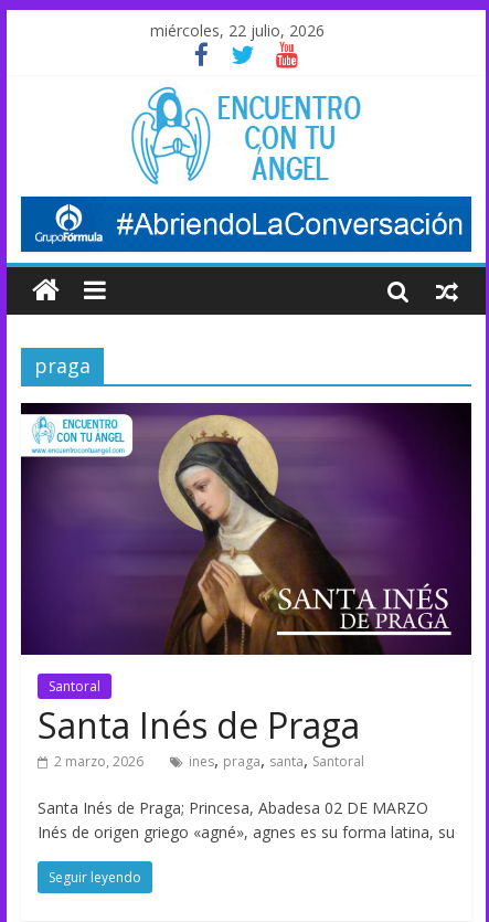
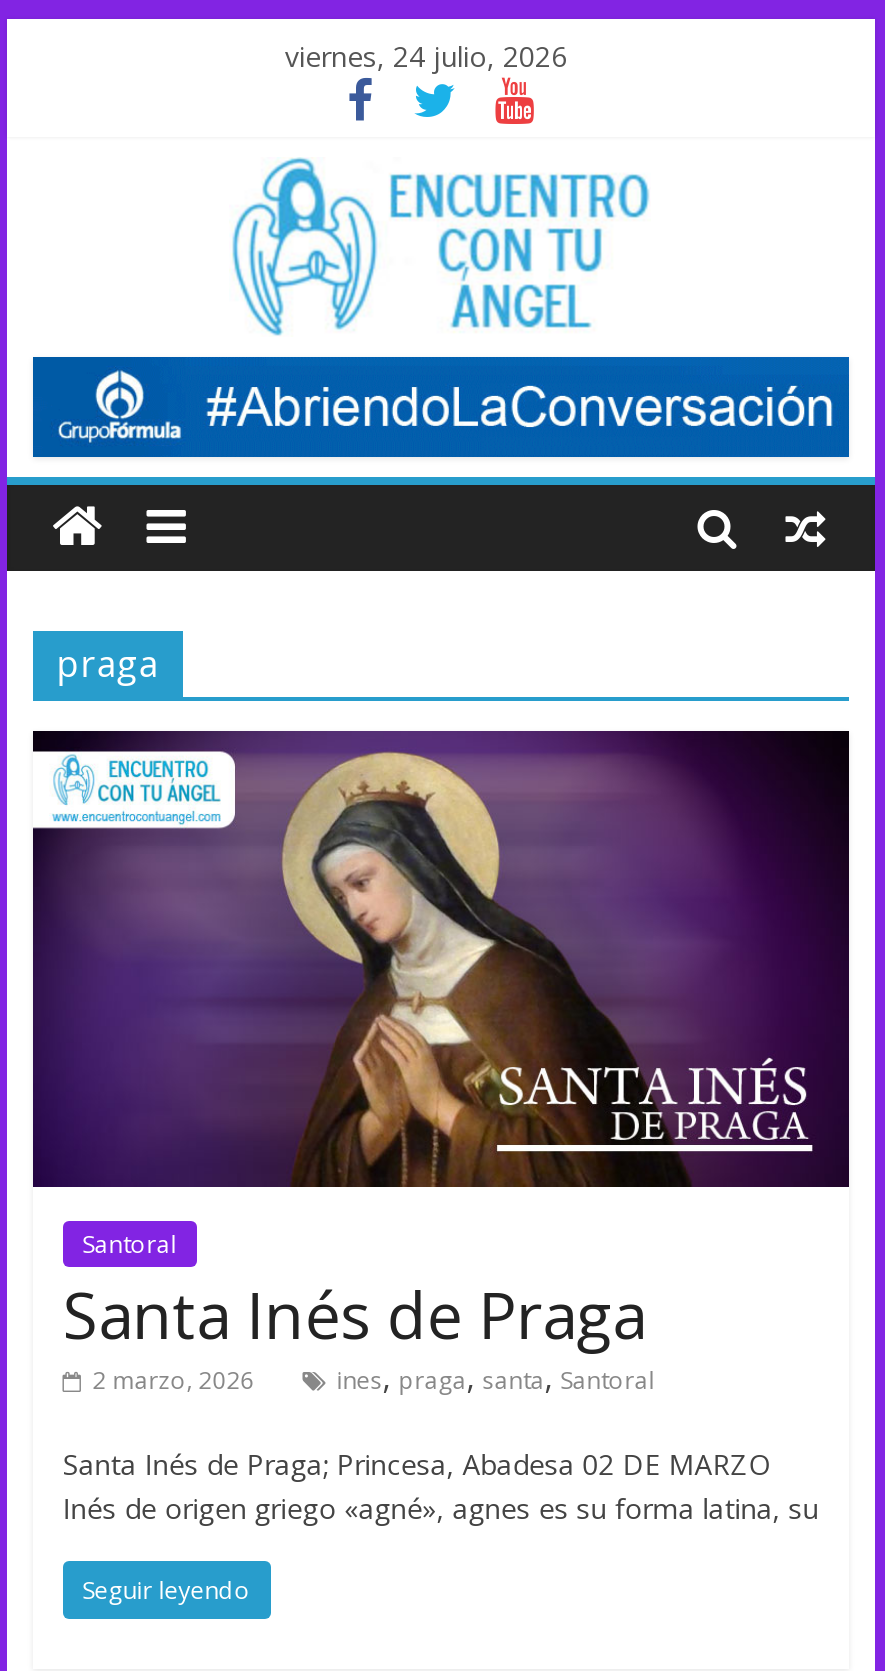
- miércoles, 22 julio, 2026
+ viernes, 24 julio, 2026
